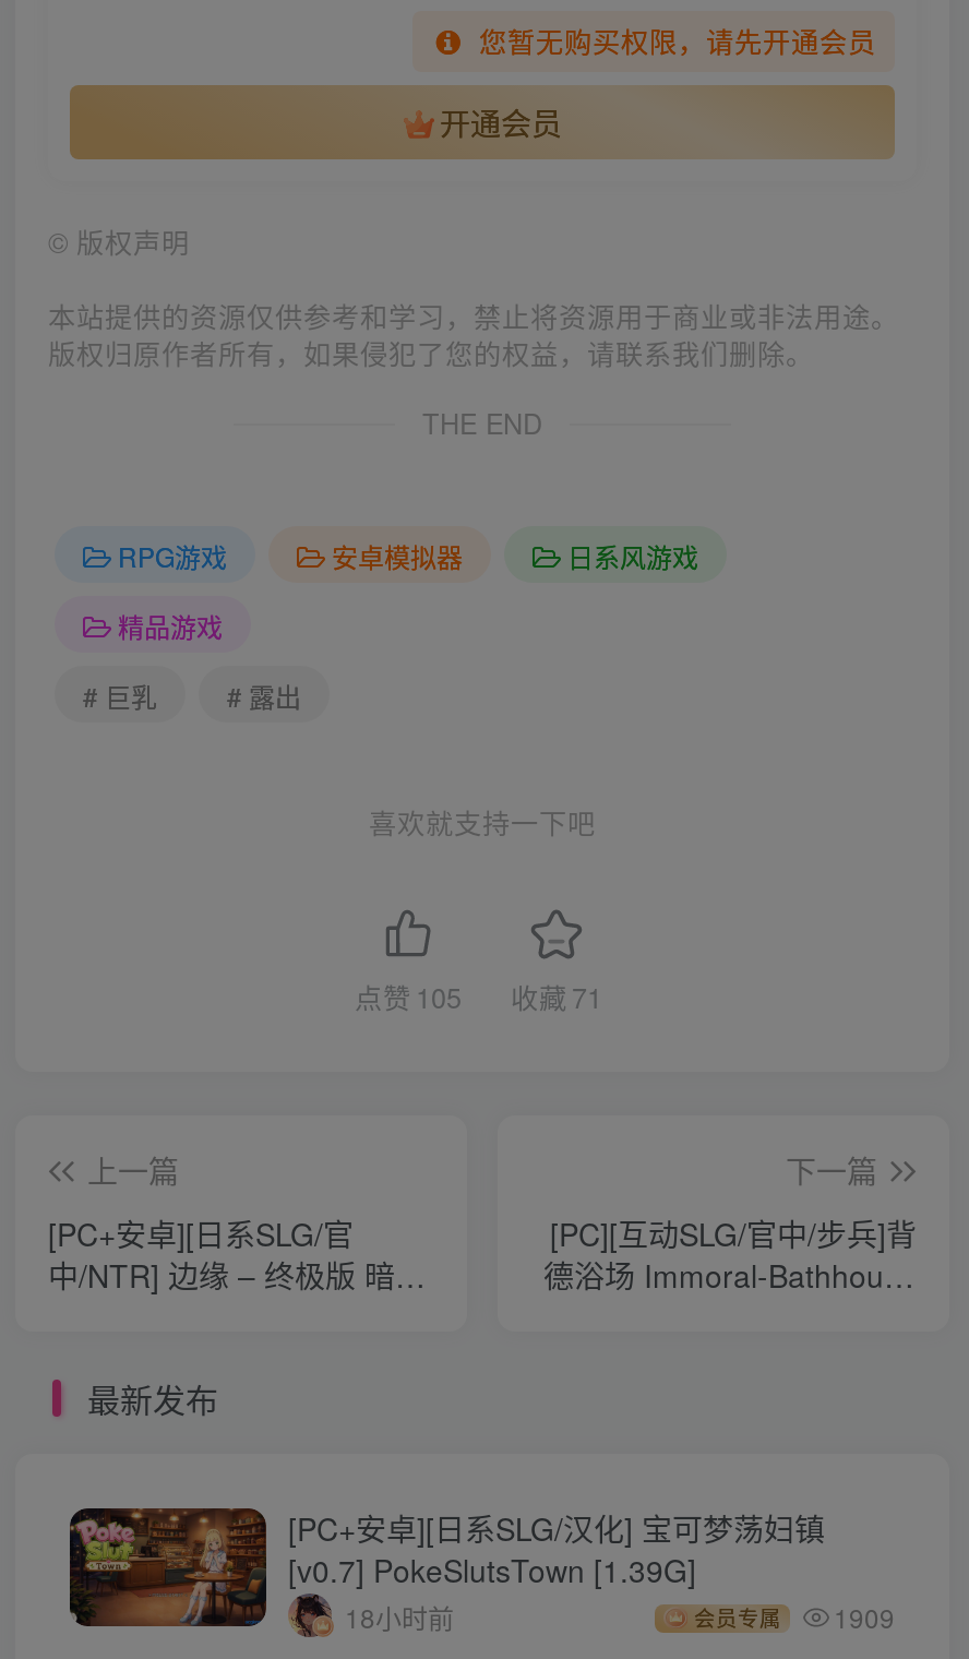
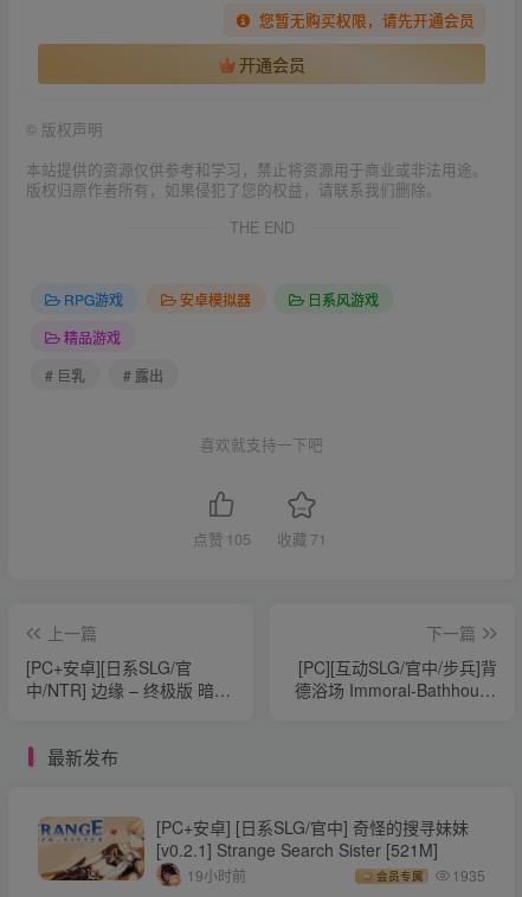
- [image]
- [PC+安卓][日系SLG/汉化] 宝可梦荡妇镇
- [v0.7] PokeSlutsTown [1.39G]
- 18小时前
+ [image]
+ [PC+安卓] [日系SLG/官中] 奇怪的搜寻妹妹
+ [v0.2.1] Strange Search Sister [521M]
+ 19小时前

- 会员专属 1909
+ 会员专属 1935
